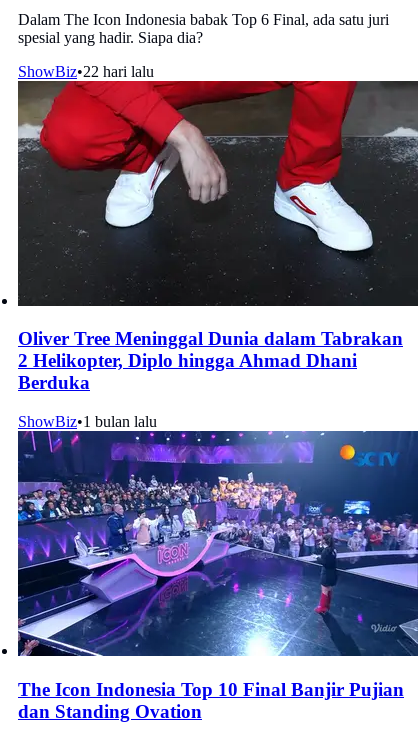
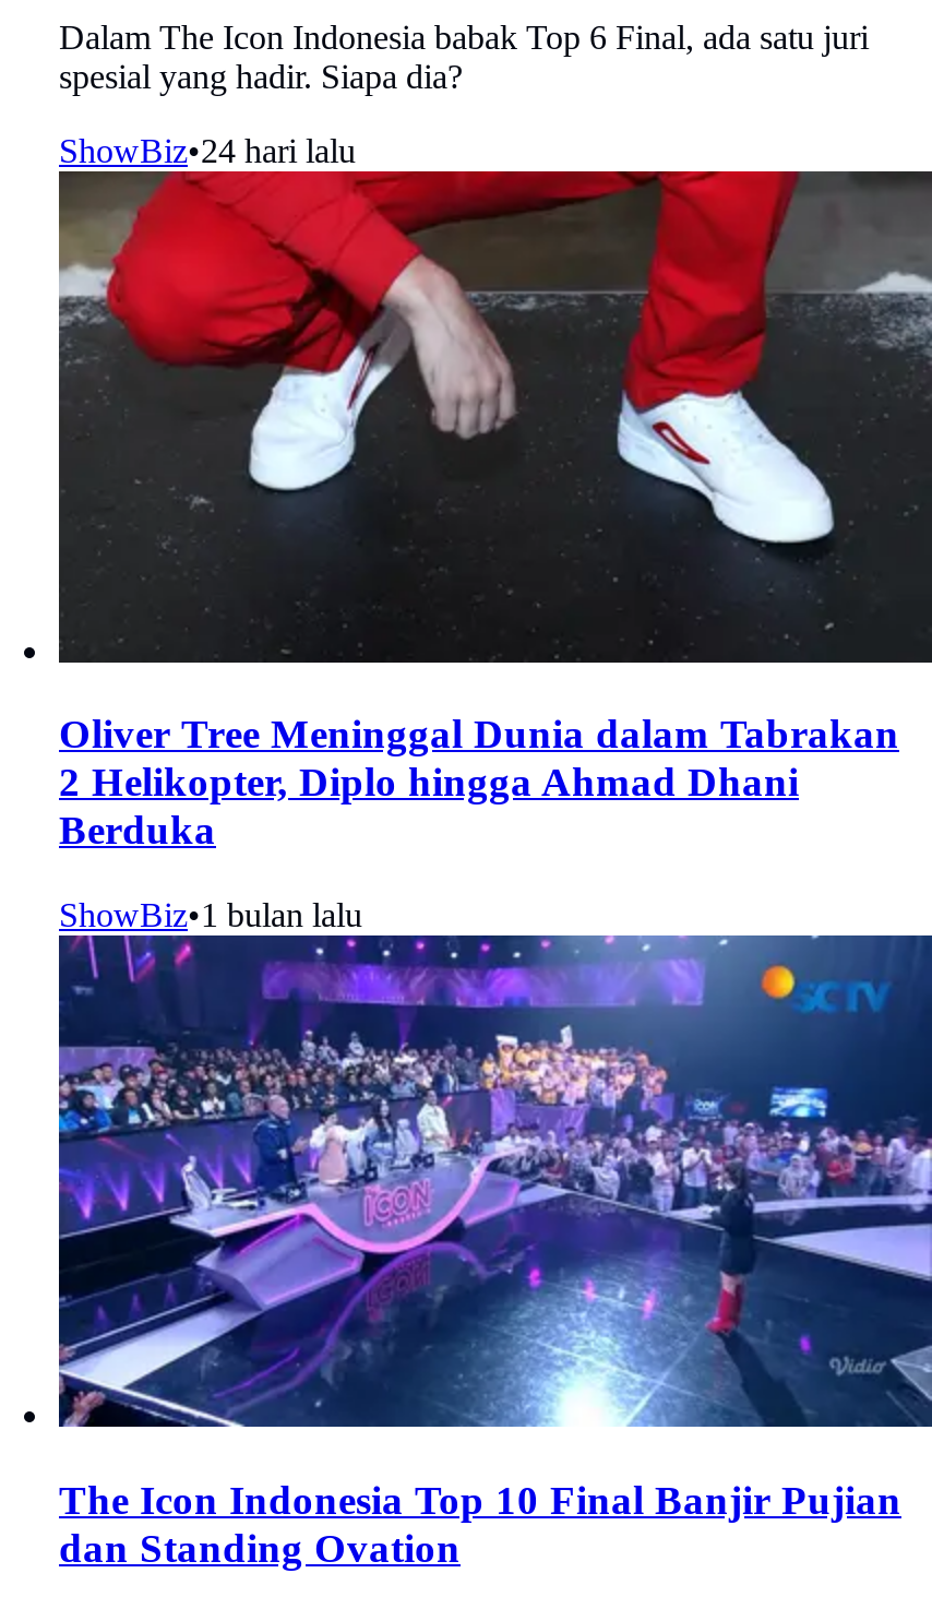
- ShowBiz•22 hari lalu
+ ShowBiz•24 hari lalu
